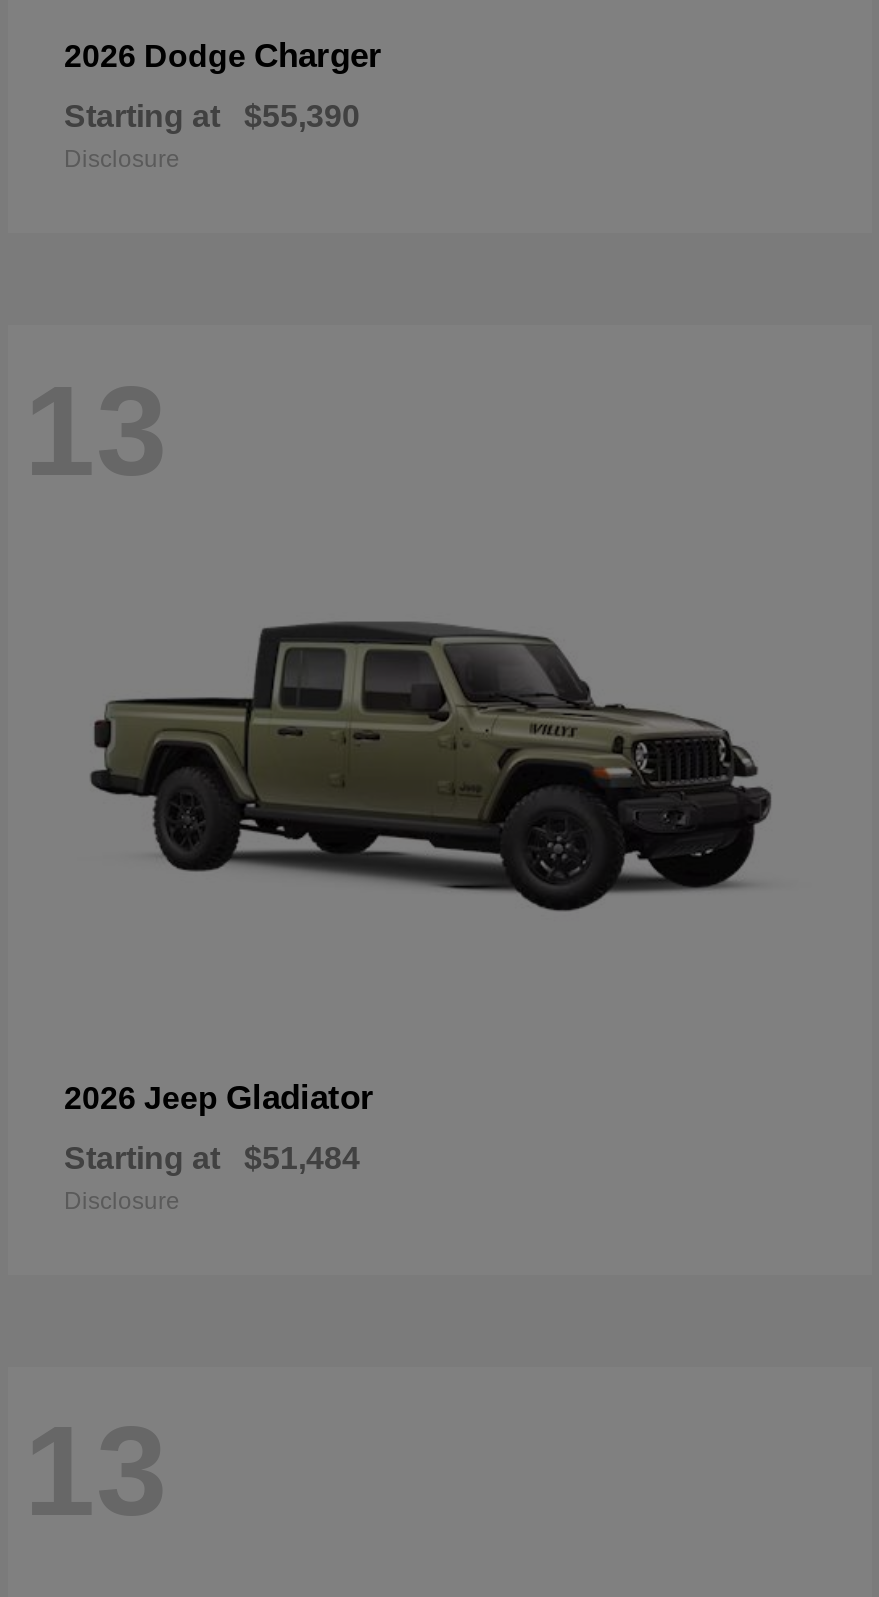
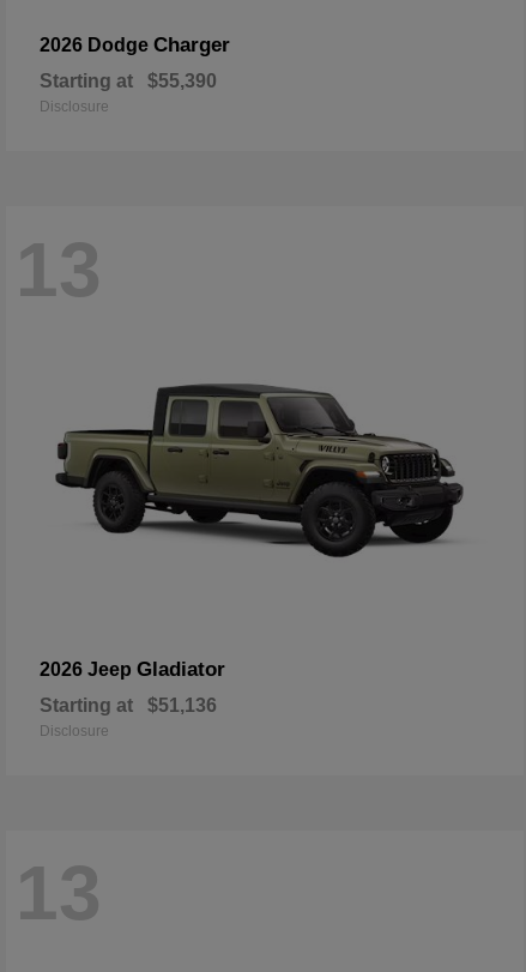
- Starting at $51,484
+ Starting at $51,136
